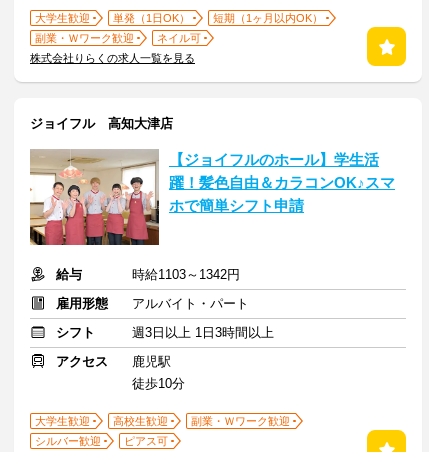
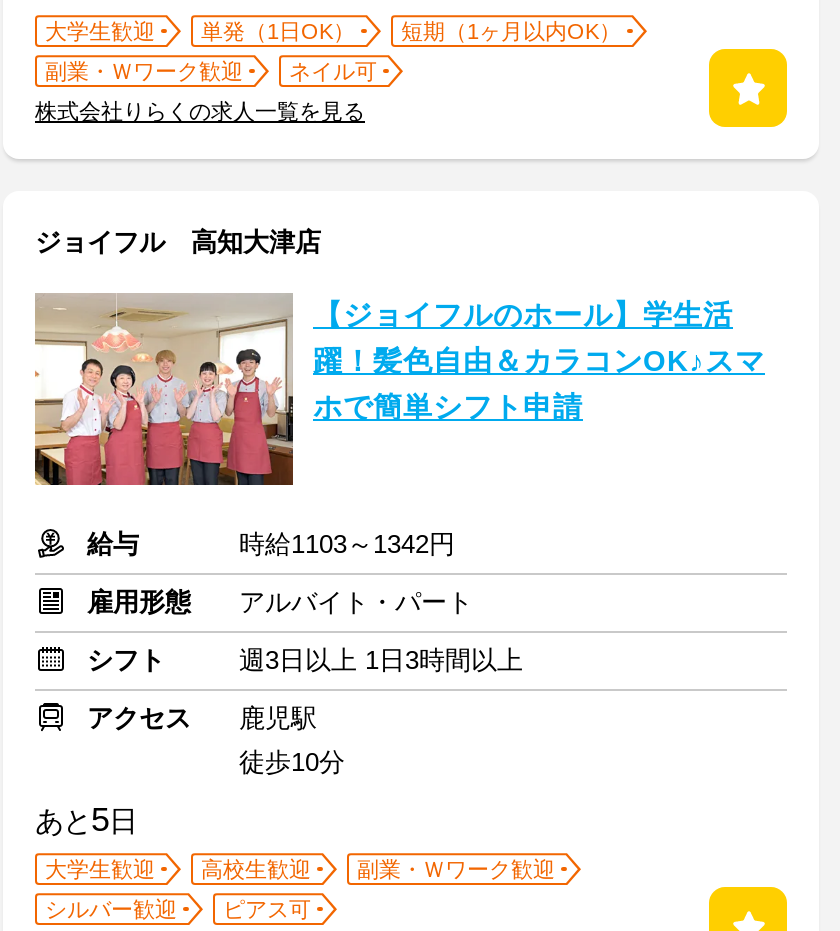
+ あと5日
